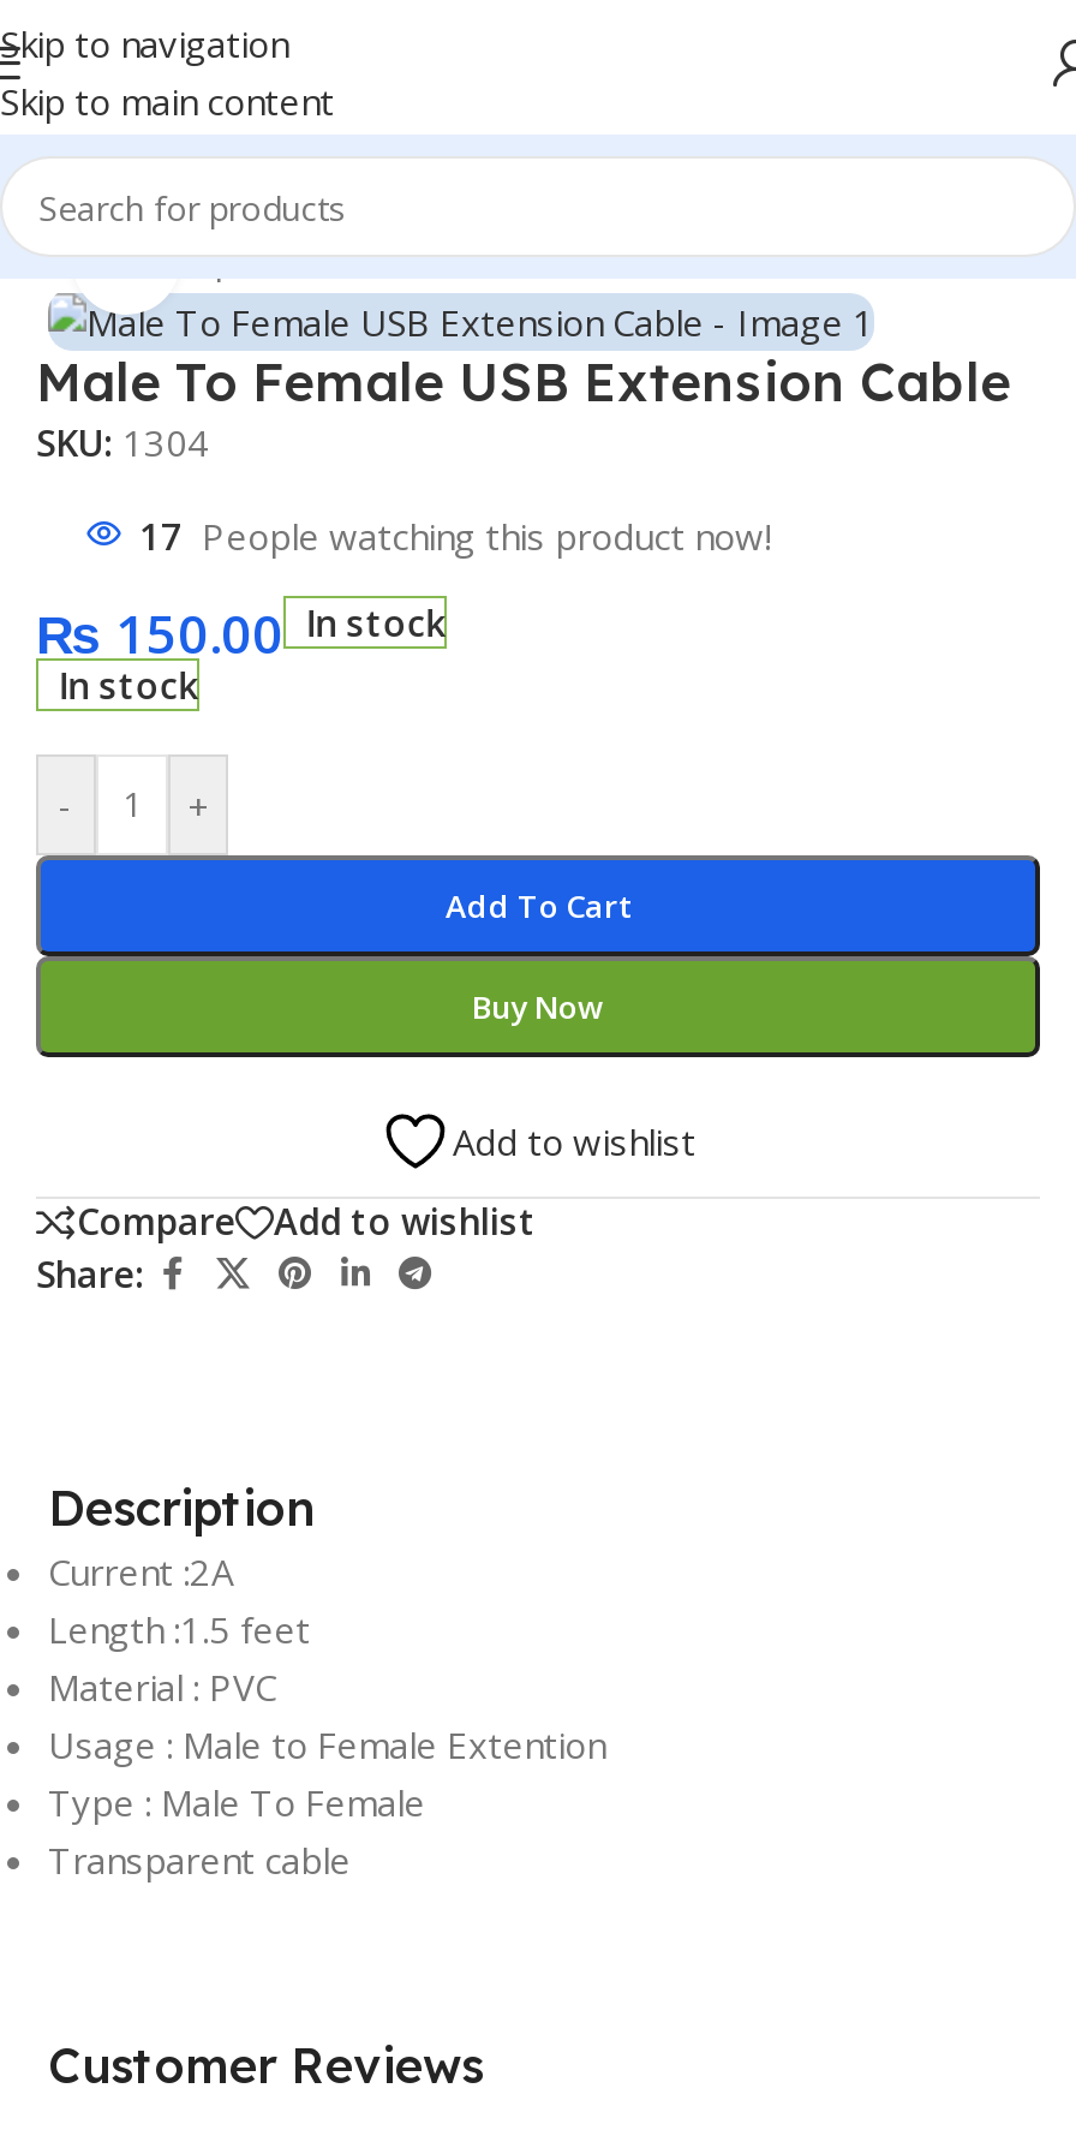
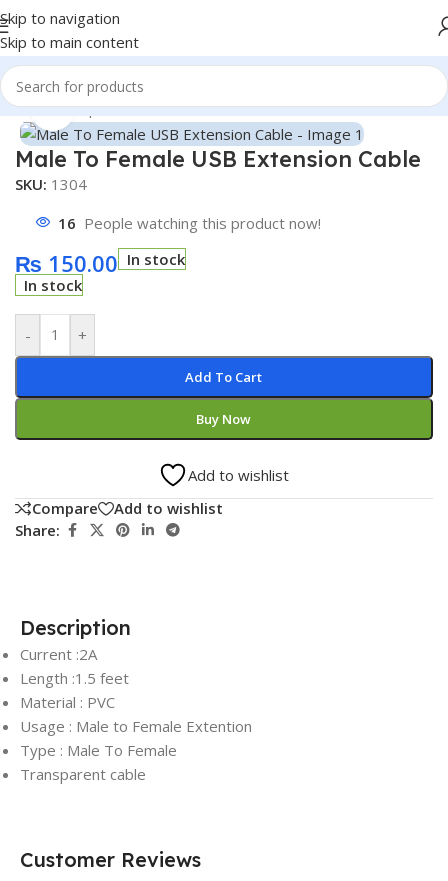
- 17 People watching this product now!
+ 16 People watching this product now!
